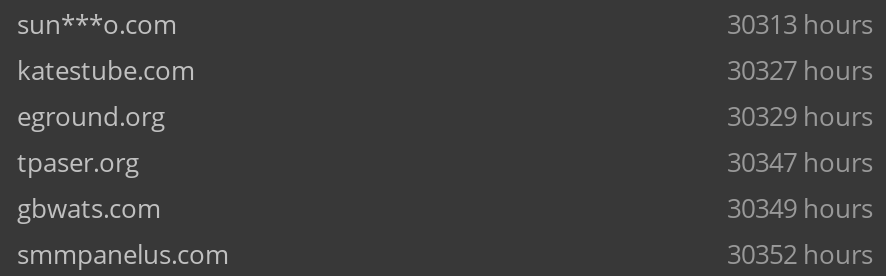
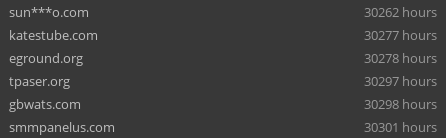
- 30313 hours
+ 30262 hours

- 30327 hours
+ 30277 hours

- 30329 hours
+ 30278 hours

- 30347 hours
+ 30297 hours

- 30349 hours
+ 30298 hours

- 30352 hours
+ 30301 hours
